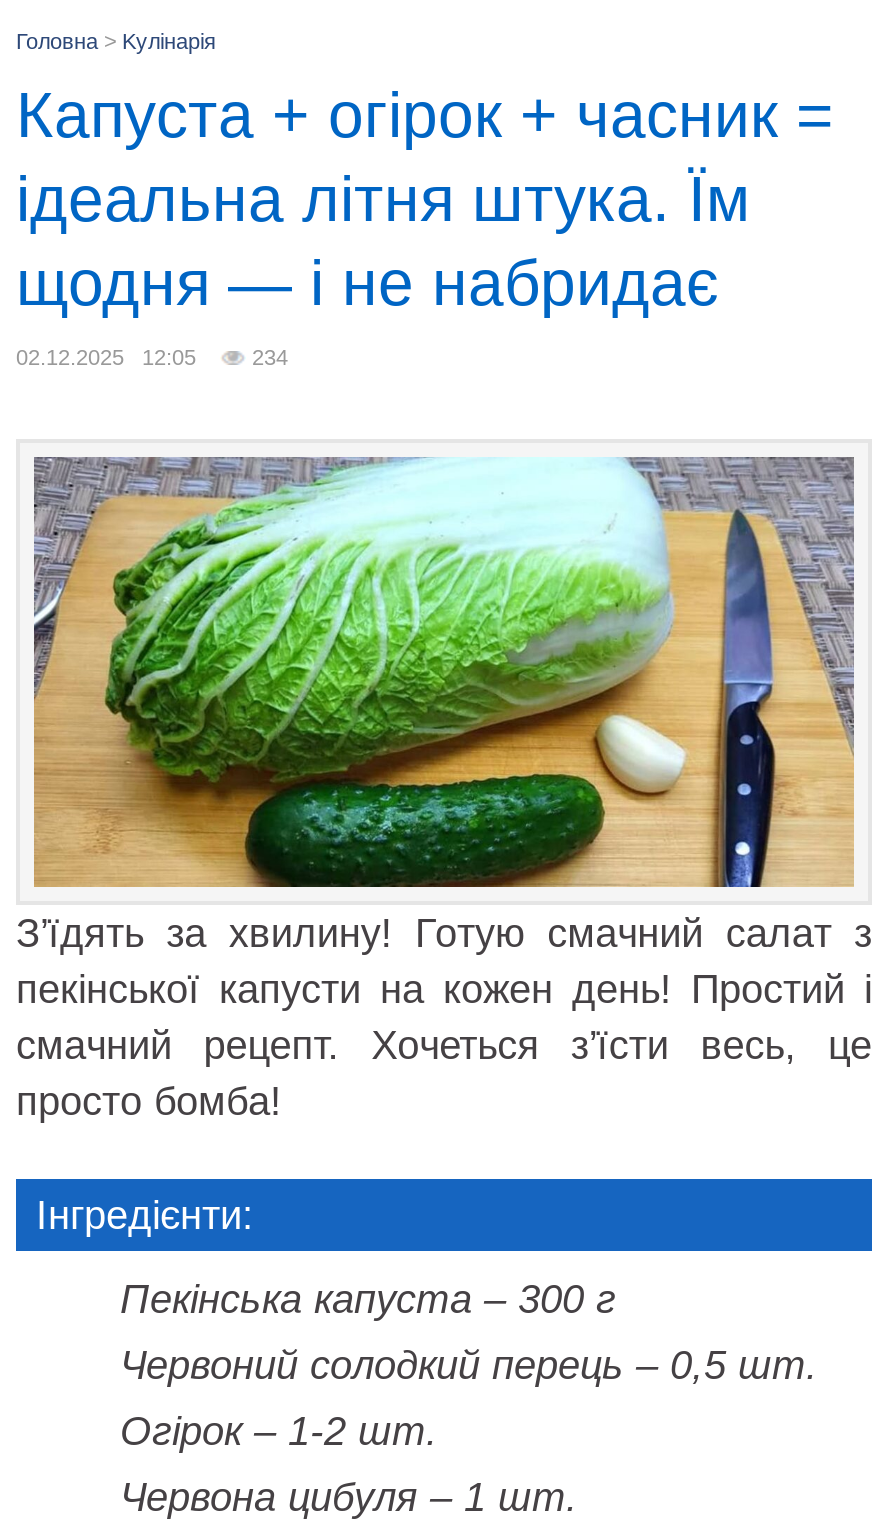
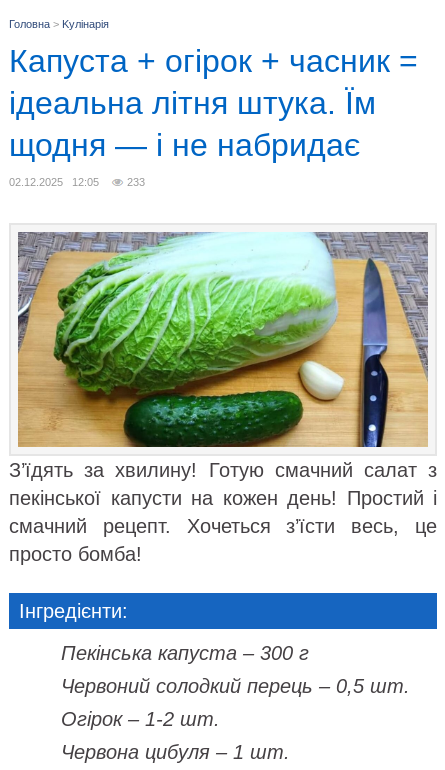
- 02.12.2025 12:05 234
+ 02.12.2025 12:05 233
